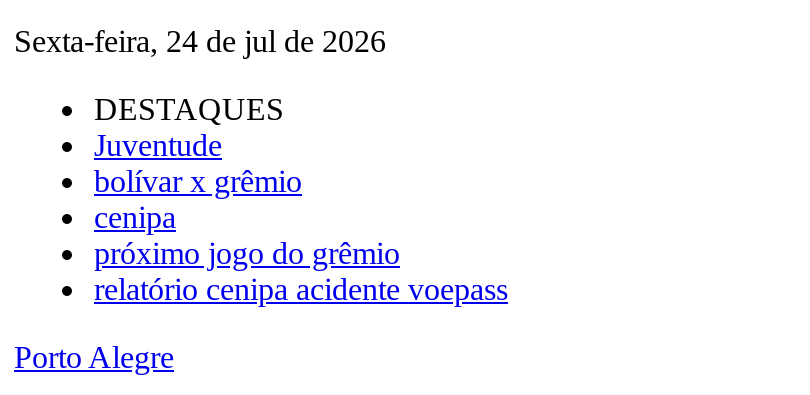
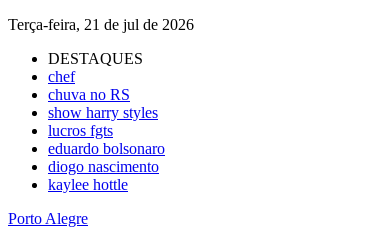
- Sexta-feira, 24 de jul de 2026
+ Terça-feira, 21 de jul de 2026

- Juventude
- bolívar x grêmio
- cenipa
- próximo jogo do grêmio
- relatório cenipa acidente voepass
+ chef
+ chuva no RS
+ show harry styles
+ lucros fgts
+ eduardo bolsonaro
+ diogo nascimento
+ kaylee hottle
